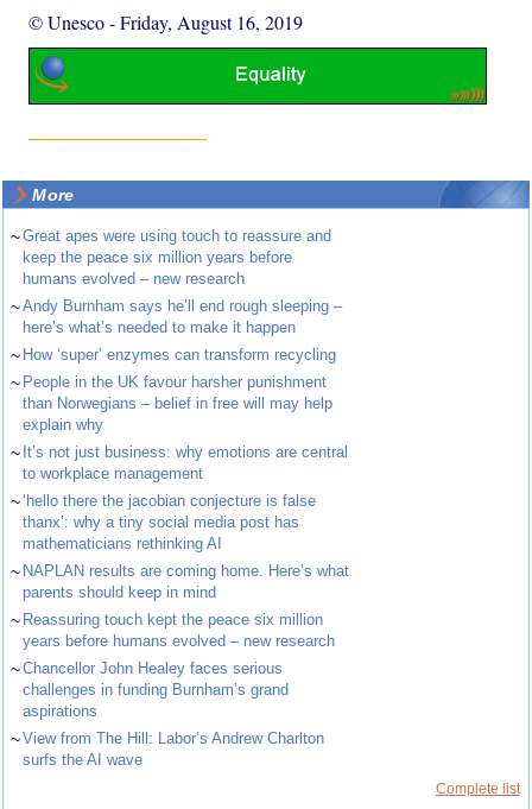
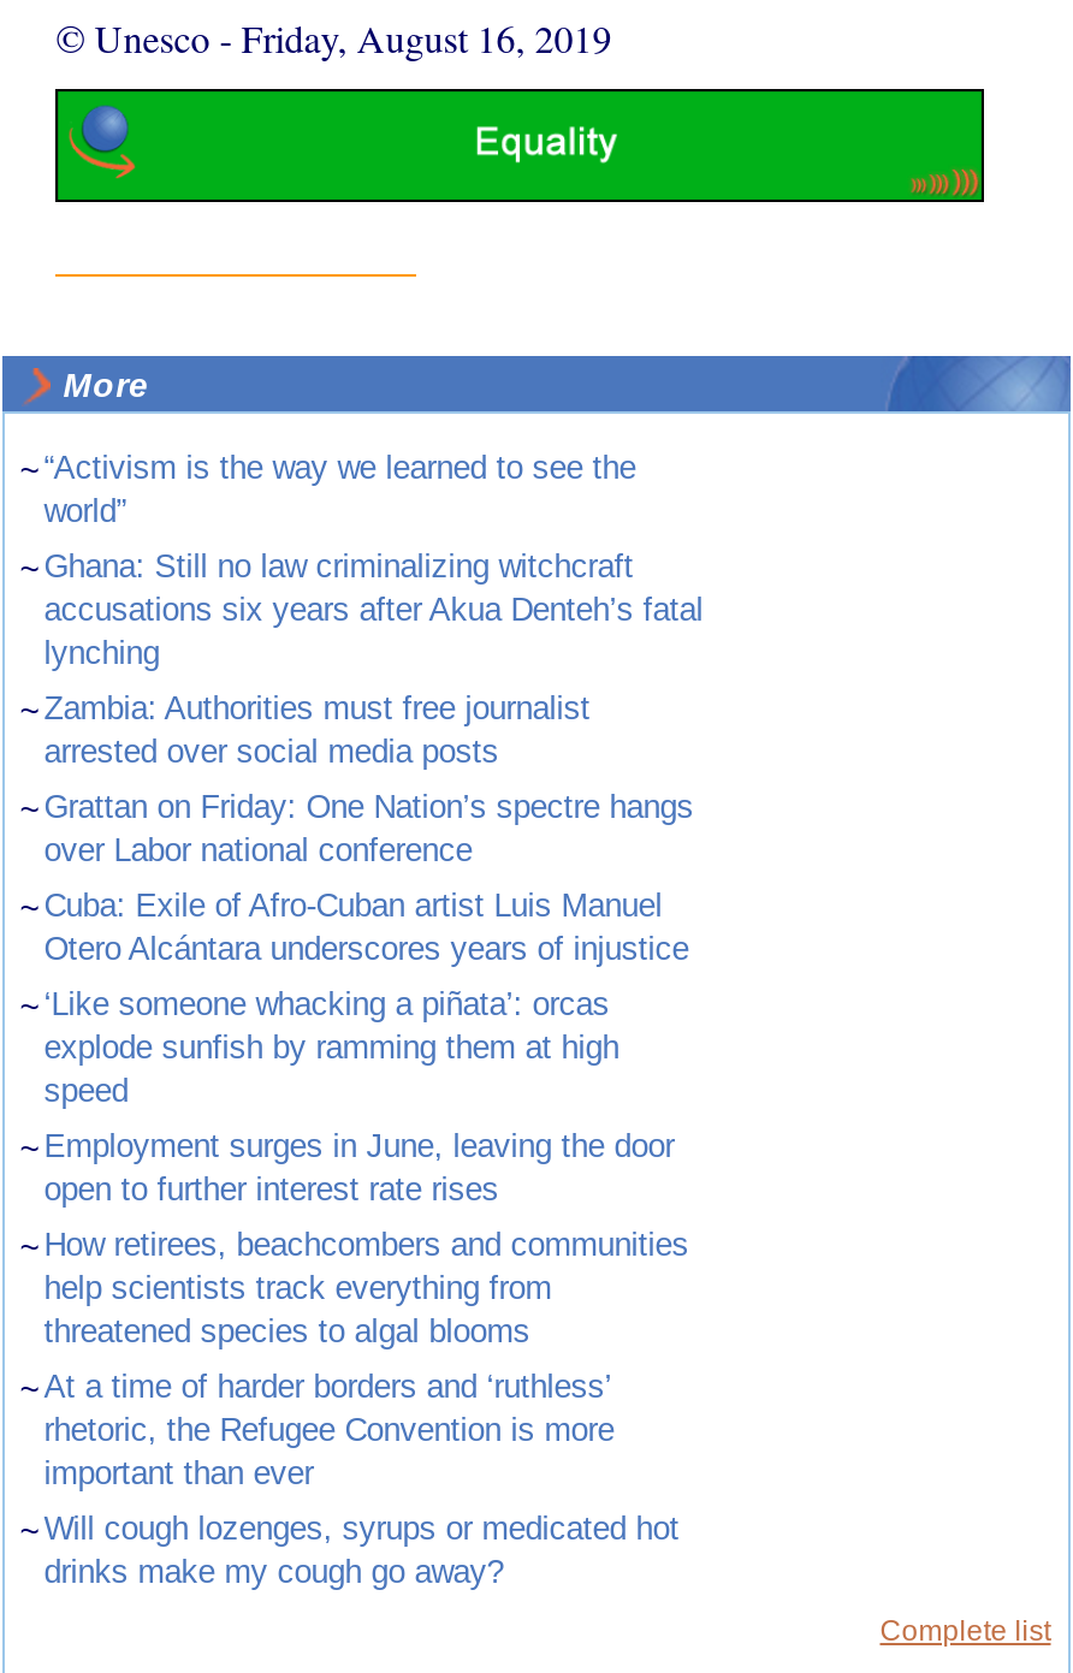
- ~ Great apes were using touch to reassure and
- keep the peace six million years before
- humans evolved – new research
- ~ Andy Burnham says he’ll end rough sleeping –
- here’s what’s needed to make it happen
- ~ How ‘super’ enzymes can transform recycling
- ~ People in the UK favour harsher punishment
- than Norwegians – belief in free will may help
- explain why
- ~ It’s not just business: why emotions are central
- to workplace management
- ~ ‘hello there the jacobian conjecture is false
- thanx’: why a tiny social media post has
- mathematicians rethinking AI
- ~ NAPLAN results are coming home. Here’s what
- parents should keep in mind
- ~ Reassuring touch kept the peace six million
- years before humans evolved – new research
- ~ Chancellor John Healey faces serious
- challenges in funding Burnham’s grand
- aspirations
- ~ View from The Hill: Labor’s Andrew Charlton
- surfs the AI wave
+ ~ “Activism is the way we learned to see the
+ world”
+ ~ Ghana: Still no law criminalizing witchcraft
+ accusations six years after Akua Denteh’s fatal
+ lynching
+ ~ Zambia: Authorities must free journalist
+ arrested over social media posts
+ ~ Grattan on Friday: One Nation’s spectre hangs
+ over Labor national conference
+ ~ Cuba: Exile of Afro-Cuban artist Luis Manuel
+ Otero Alcántara underscores years of injustice
+ ~ ‘Like someone whacking a piñata’: orcas
+ explode sunfish by ramming them at high
+ speed
+ ~ Employment surges in June, leaving the door
+ open to further interest rate rises
+ ~ How retirees, beachcombers and communities
+ help scientists track everything from
+ threatened species to algal blooms
+ ~ At a time of harder borders and ‘ruthless’
+ rhetoric, the Refugee Convention is more
+ important than ever
+ ~ Will cough lozenges, syrups or medicated hot
+ drinks make my cough go away?
